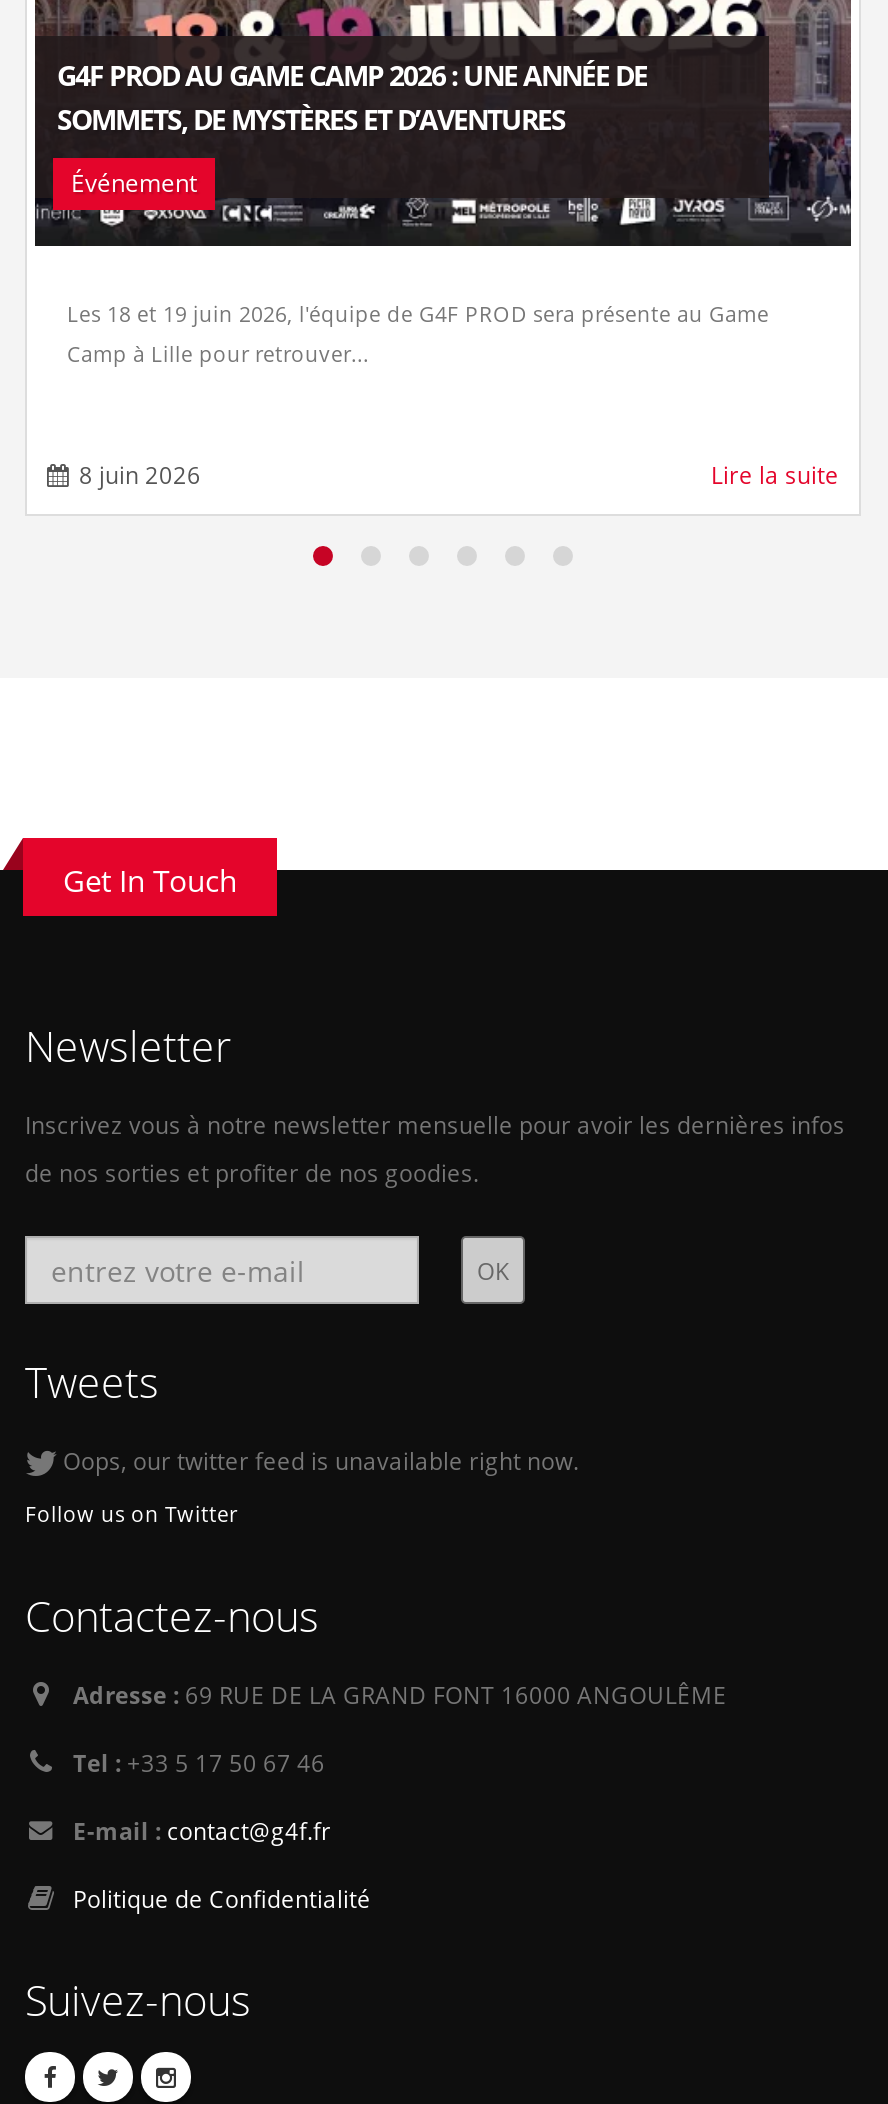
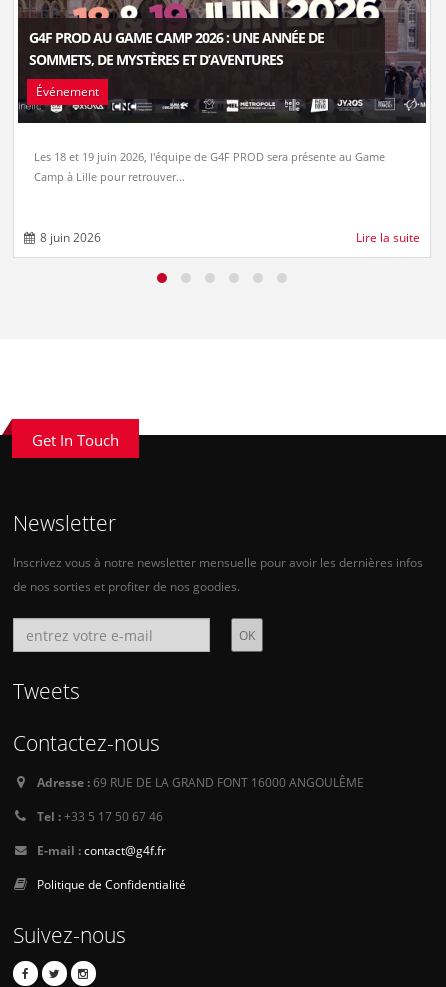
- Oops, our twitter feed is unavailable right now.
- Follow us on Twitter
